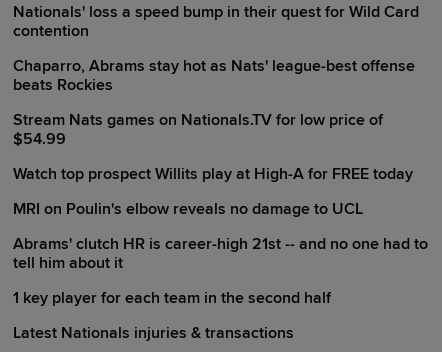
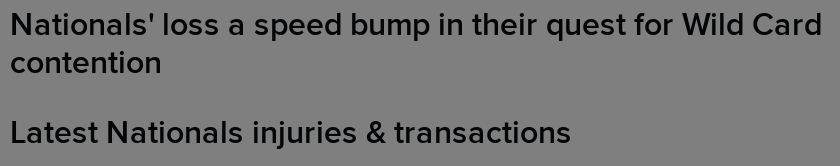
- Chaparro, Abrams stay hot as Nats' league-best offense
- beats Rockies
- Stream Nats games on Nationals.TV for low price of
- $54.99
- Watch top prospect Willits play at High-A for FREE today
- MRI on Poulin's elbow reveals no damage to UCL
- Abrams' clutch HR is career-high 21st -- and no one had to
- tell him about it
- 1 key player for each team in the second half
